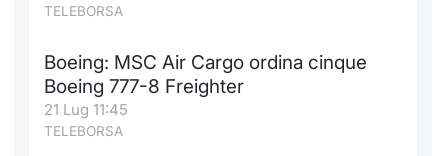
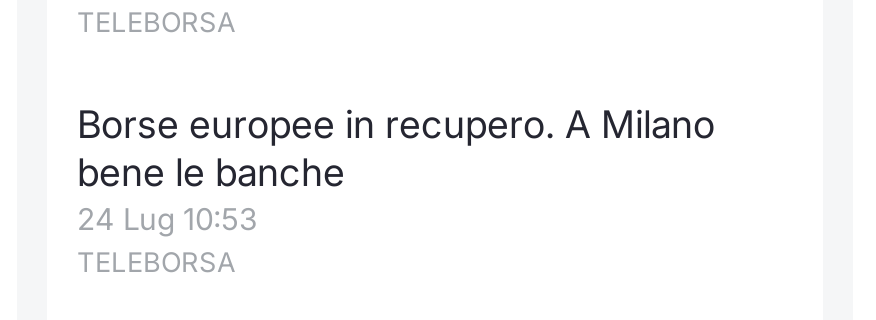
- Boeing: MSC Air Cargo ordina cinque
- Boeing 777-8 Freighter
- 21 Lug 11:45
+ Borse europee in recupero. A Milano
+ bene le banche
+ 24 Lug 10:53
